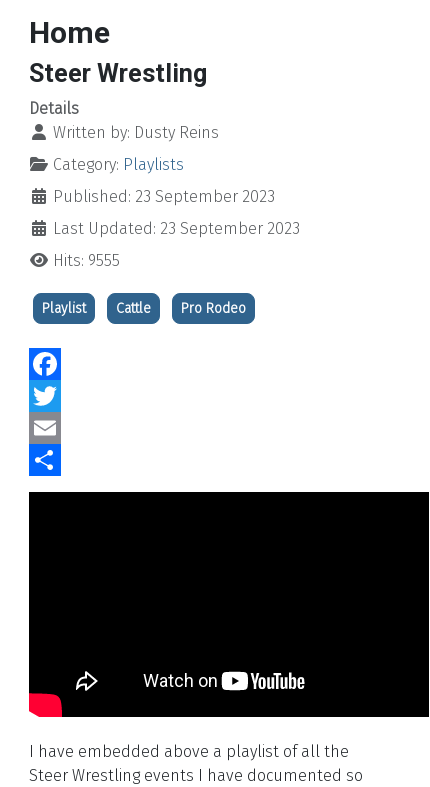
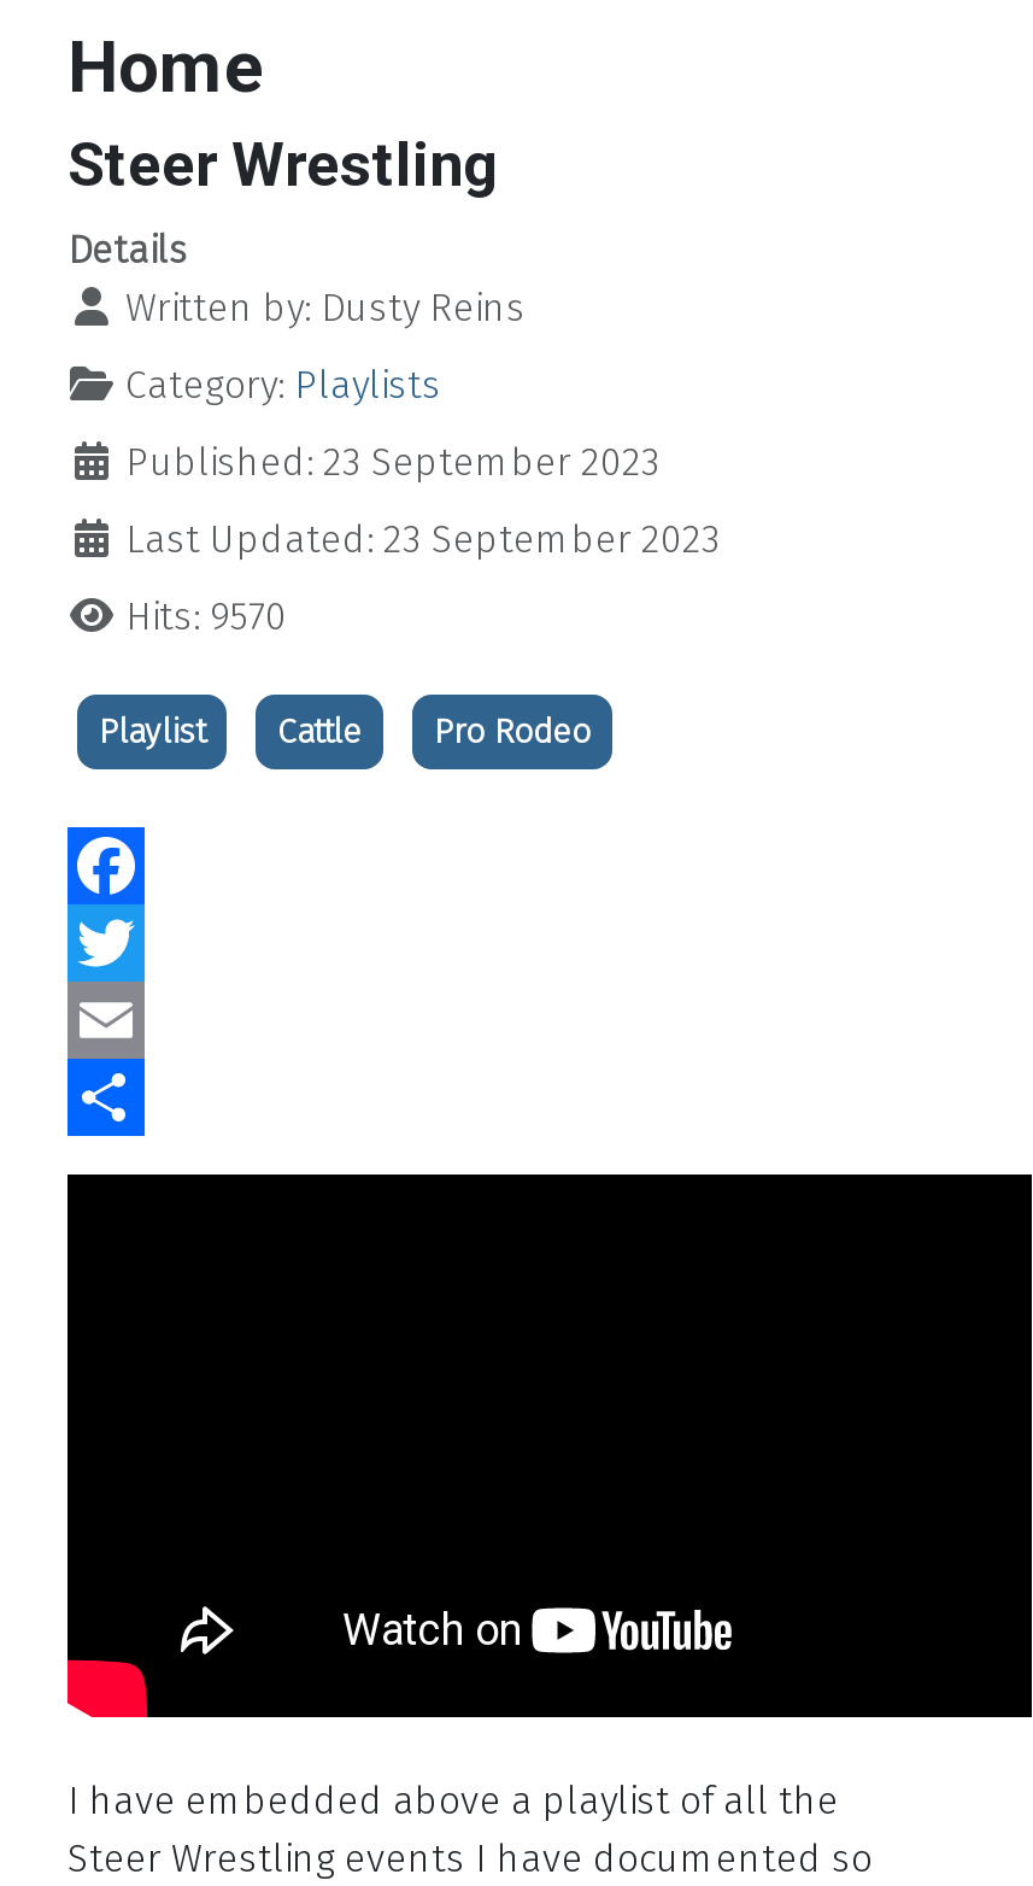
- Hits: 9555
+ Hits: 9570
